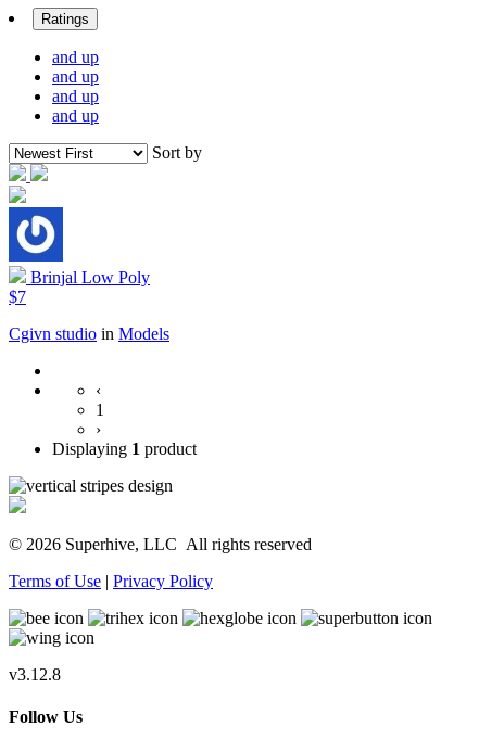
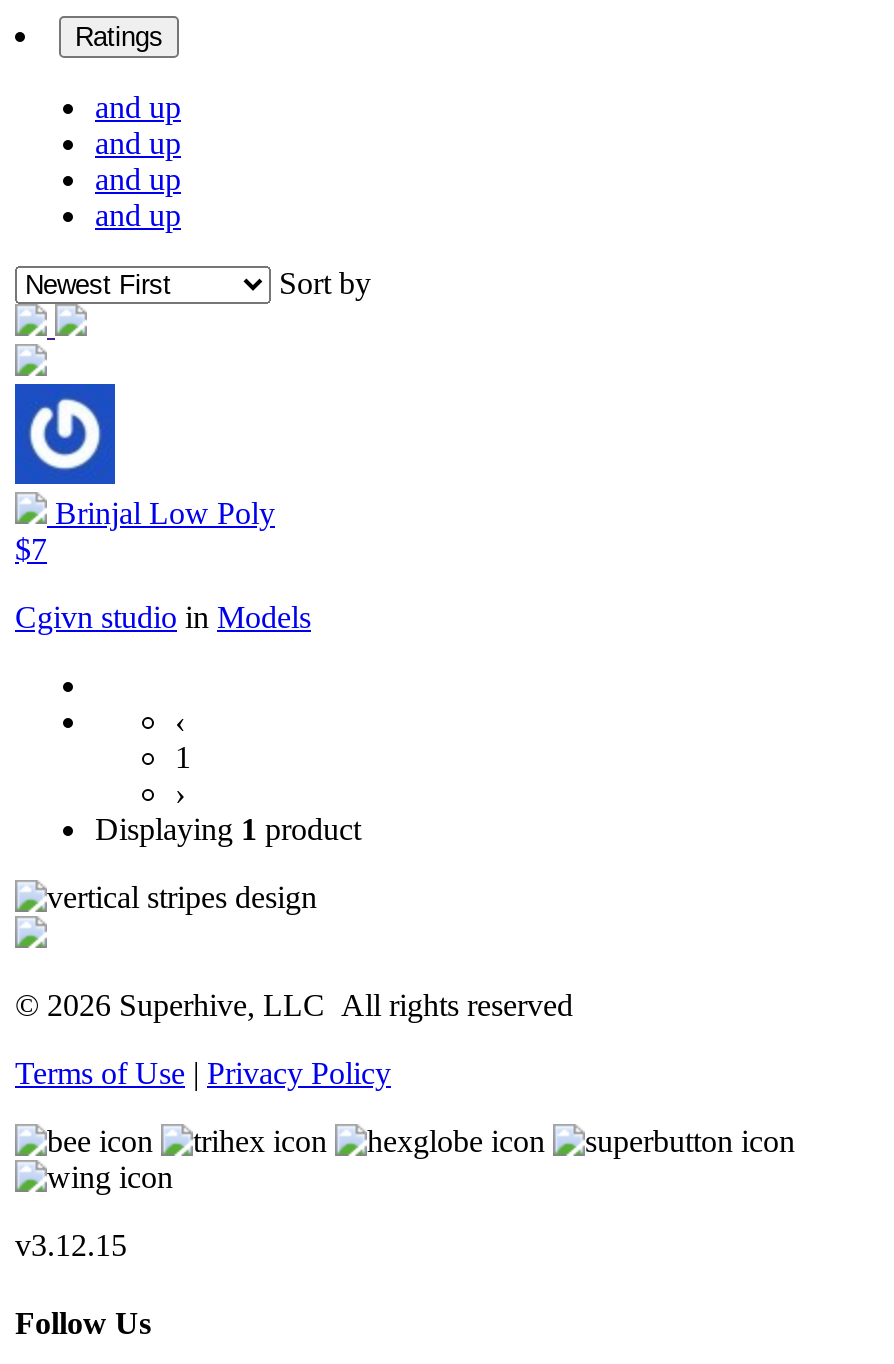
- v3.12.8
+ v3.12.15
